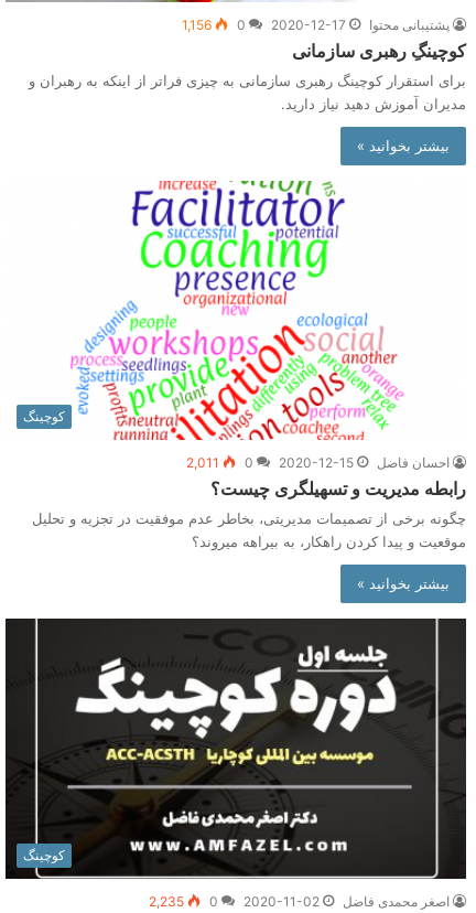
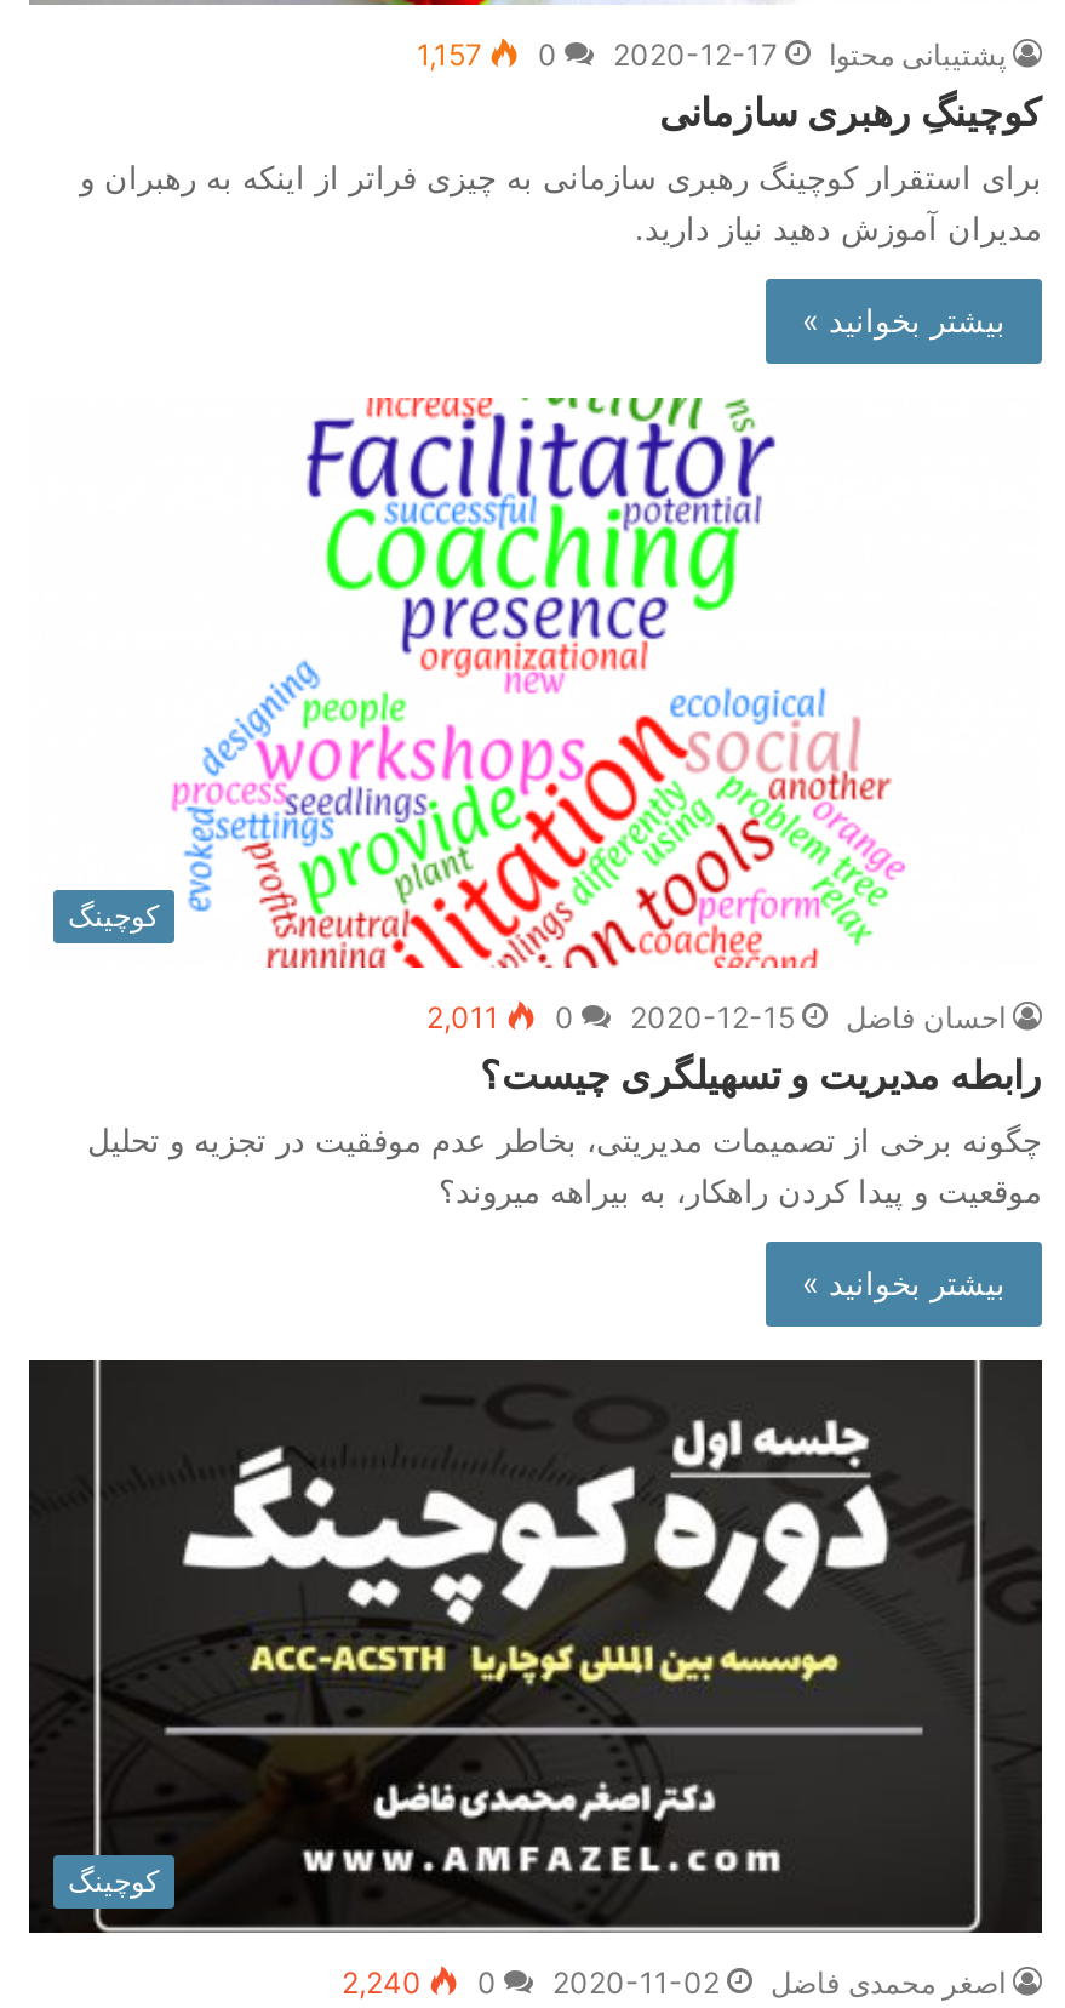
- پشتیبانی محتوا 2020-12-17 0 1,156
+ پشتیبانی محتوا 2020-12-17 0 1,157

- اصغر محمدی فاضل 2020-11-02 0 2,235
+ اصغر محمدی فاضل 2020-11-02 0 2,240
